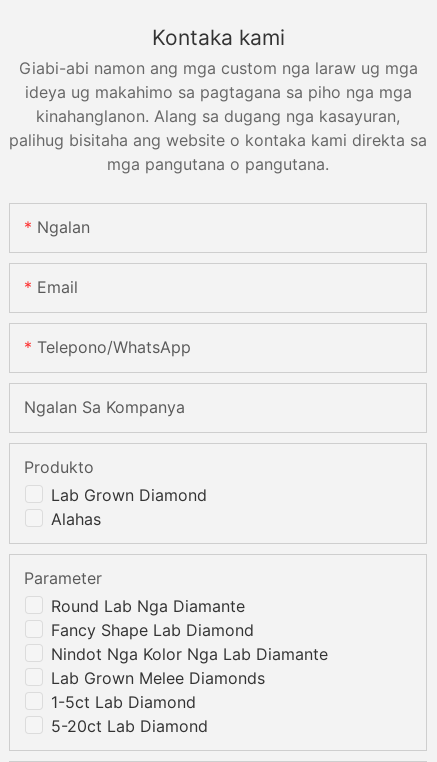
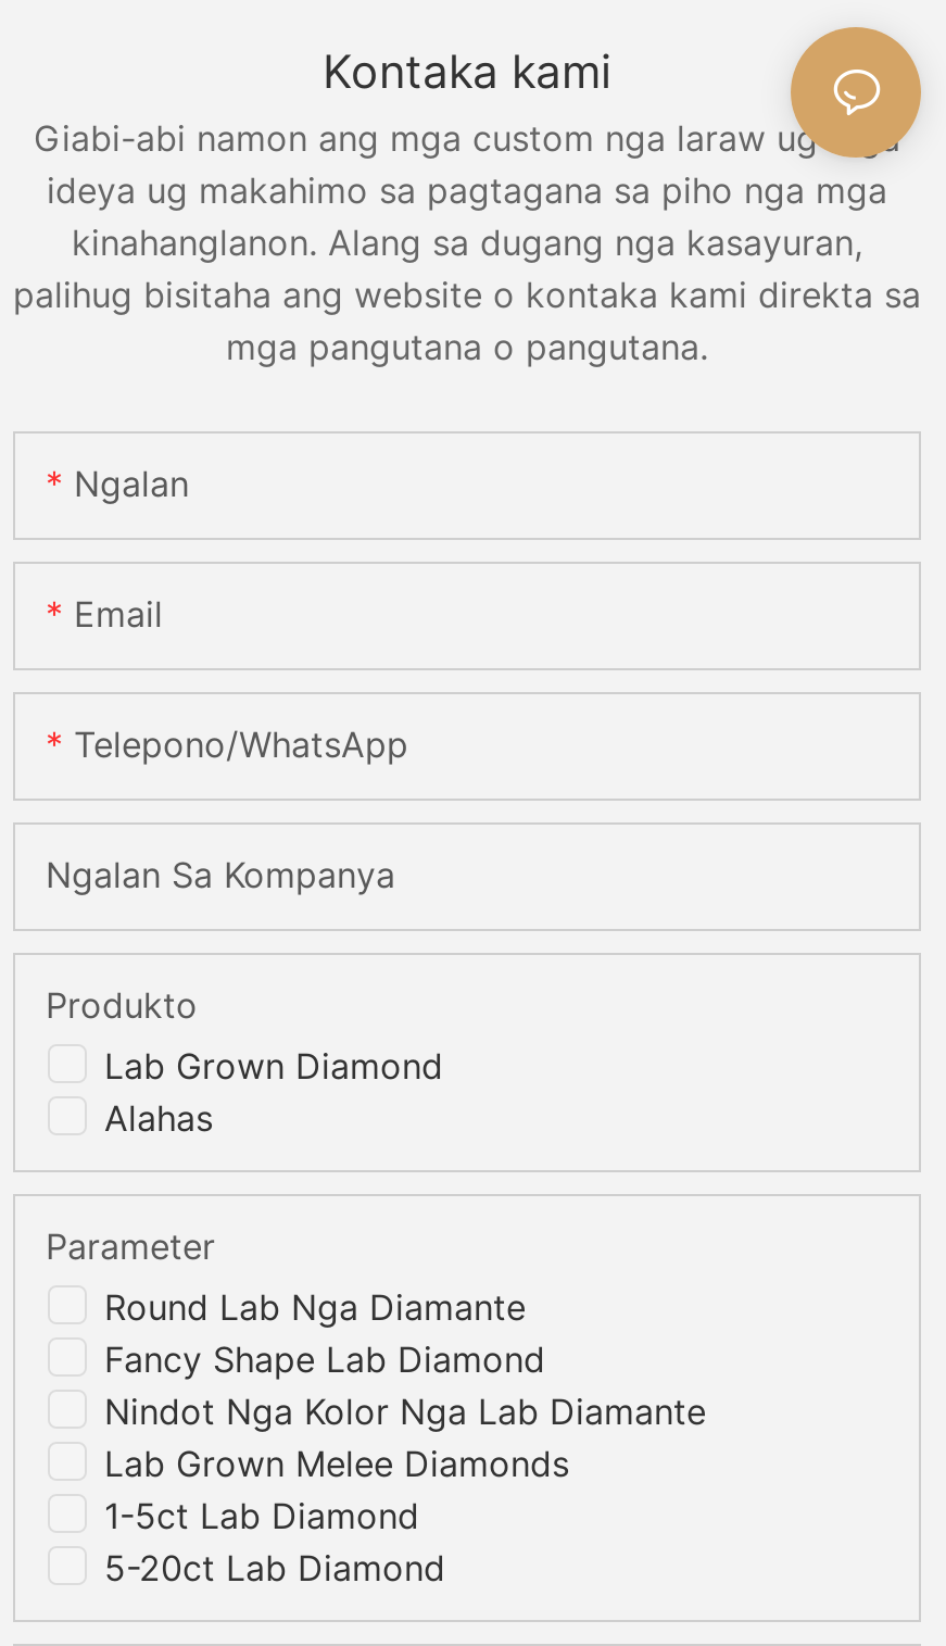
+ [image]
